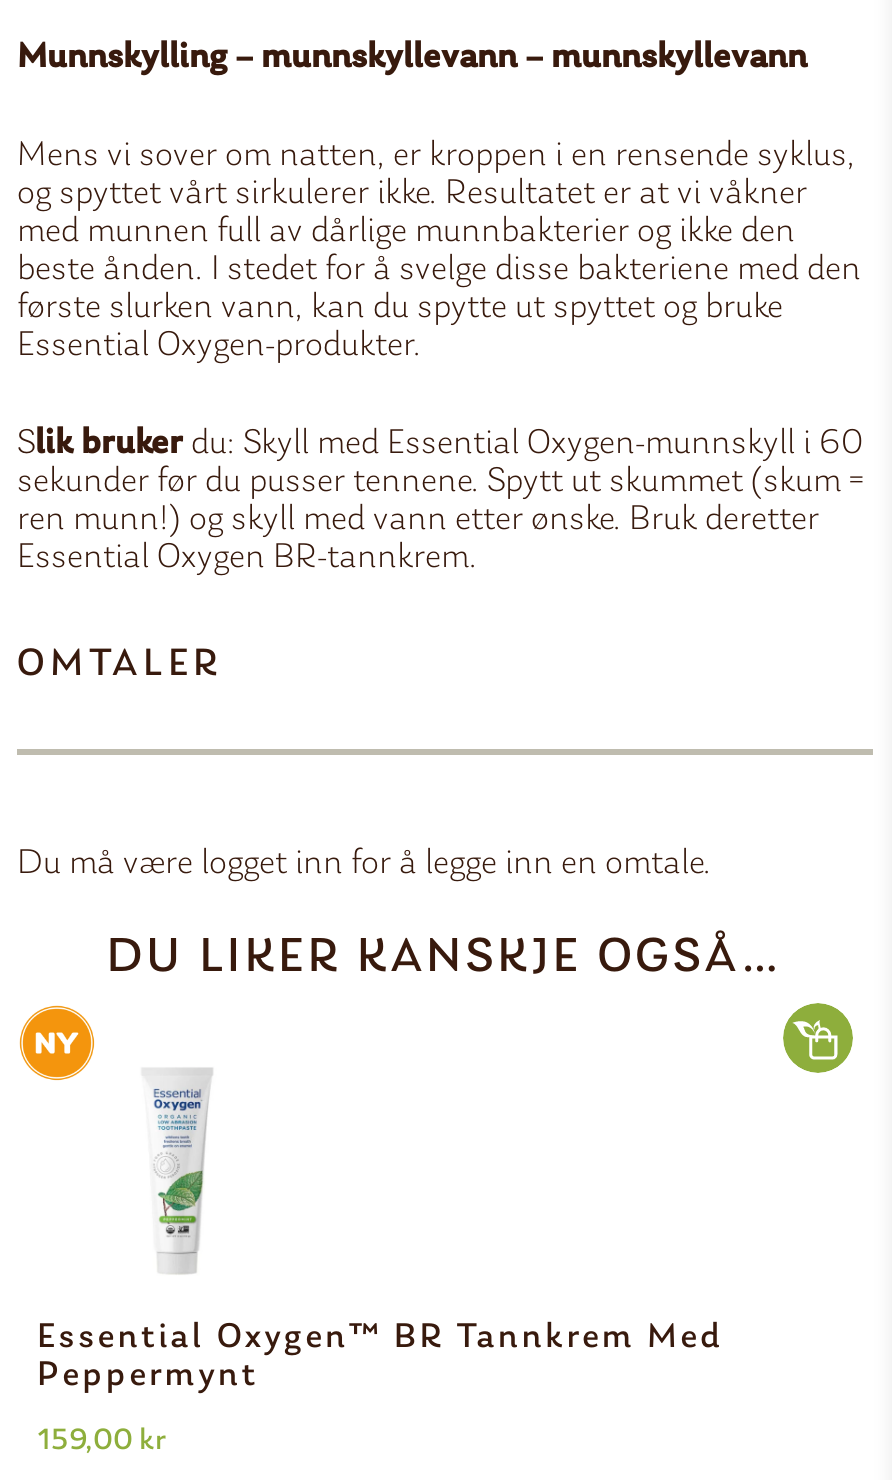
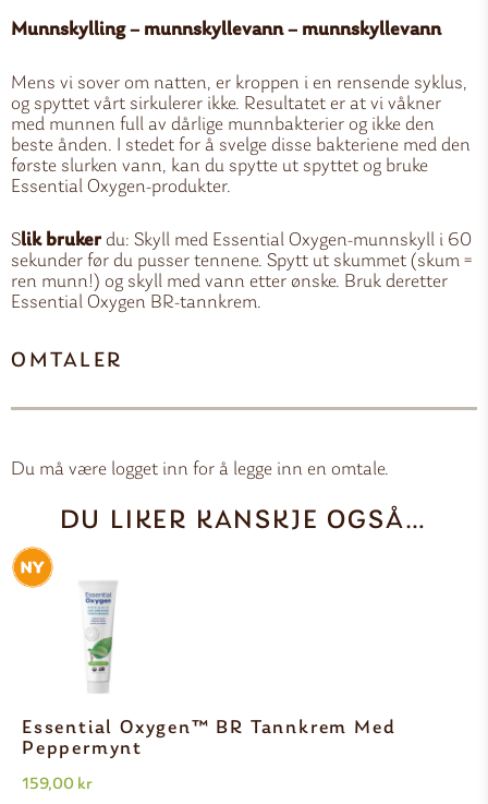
- [image]
